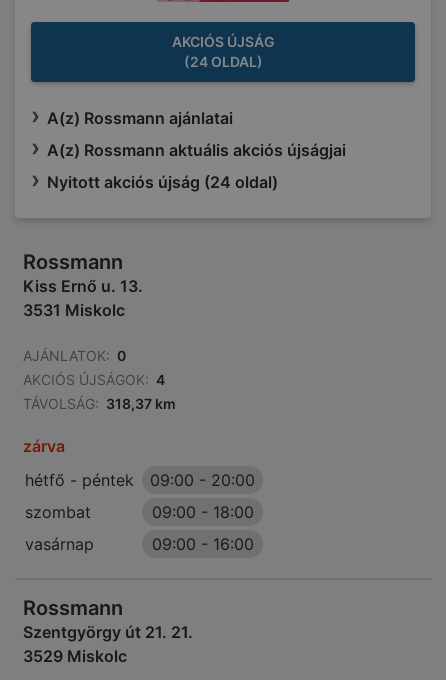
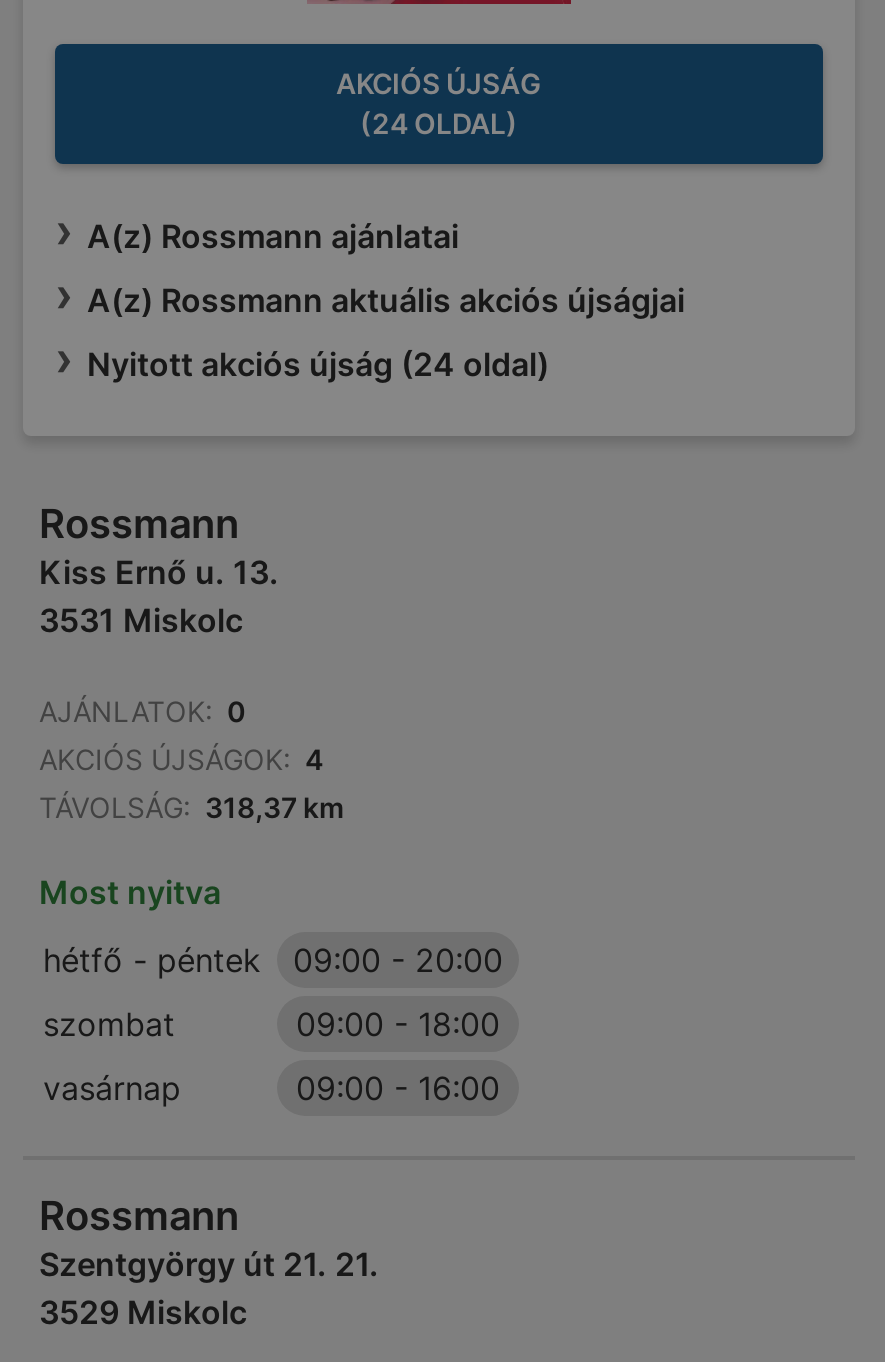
- zárva
+ Most nyitva
